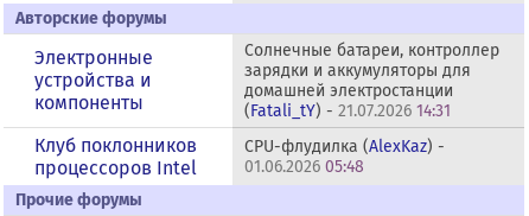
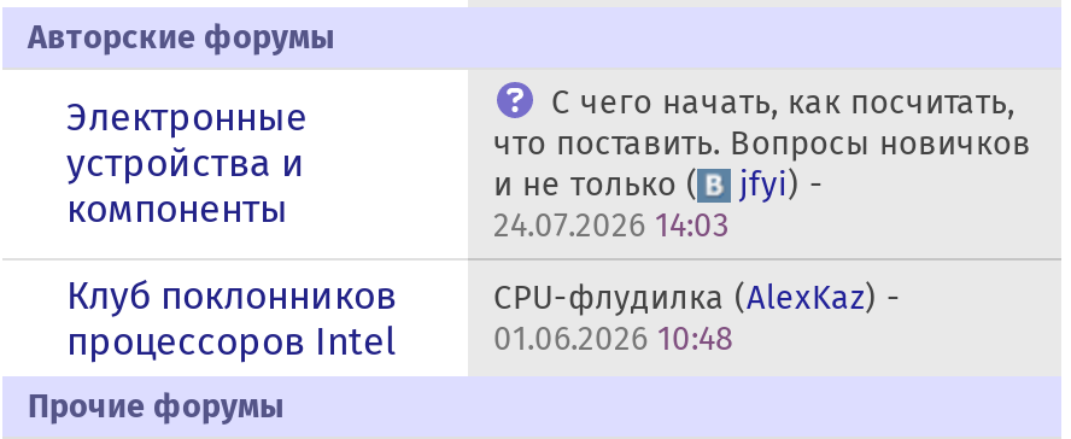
- Солнечные батареи, контроллер
- зарядки и аккумуляторы для
- домашней электростанции
- (Fatali_tY) - 21.07.2026 14:31
+ С чего начать, как посчитать,
+ что поставить. Вопросы новичков
+ и не только (
+ jfyi) -
+ 24.07.2026 14:03

- 01.06.2026 05:48
+ 01.06.2026 10:48
